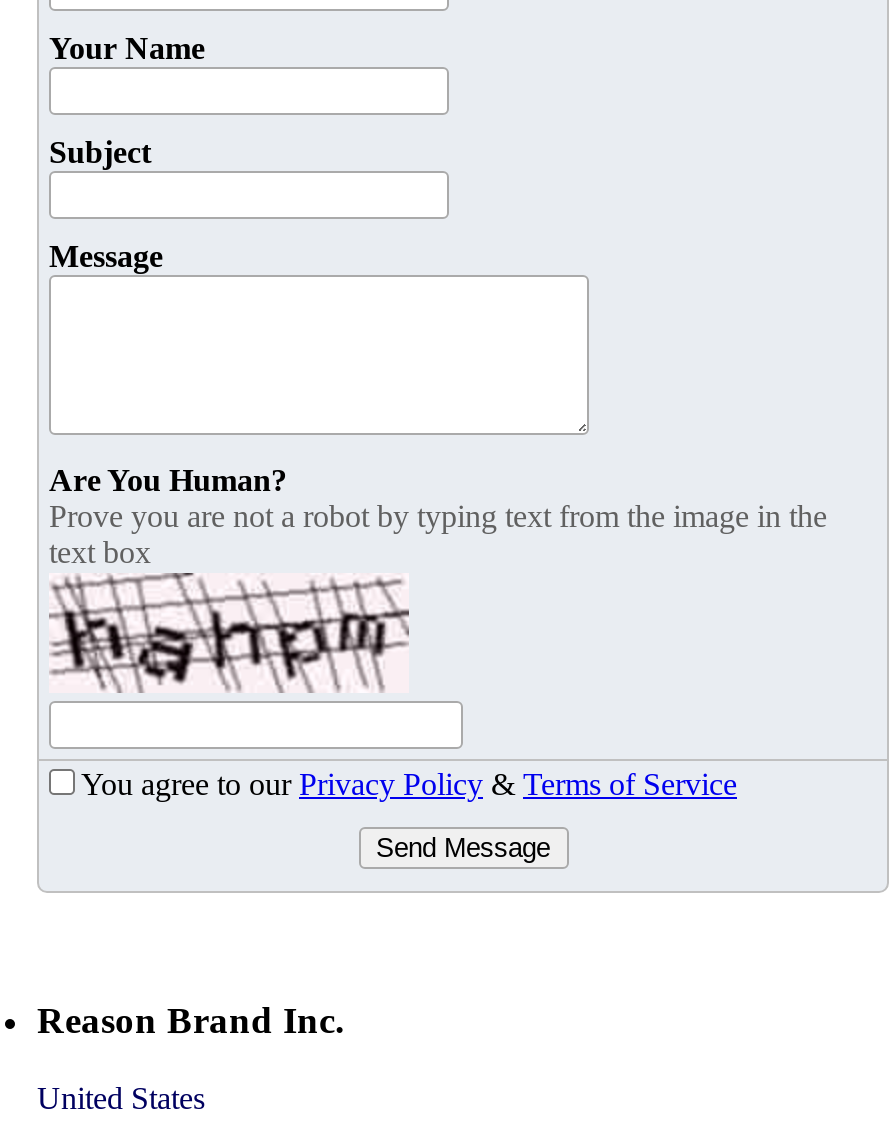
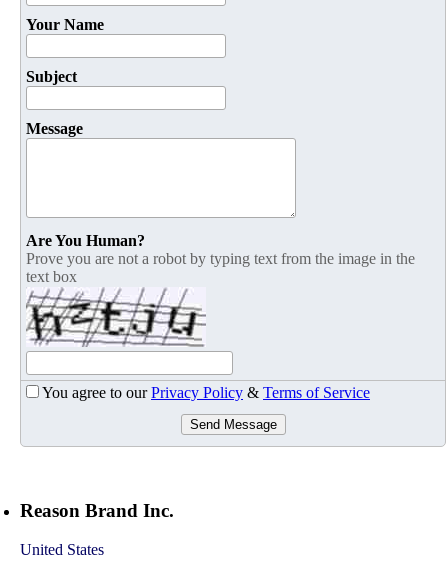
- [image]
+ [image]
